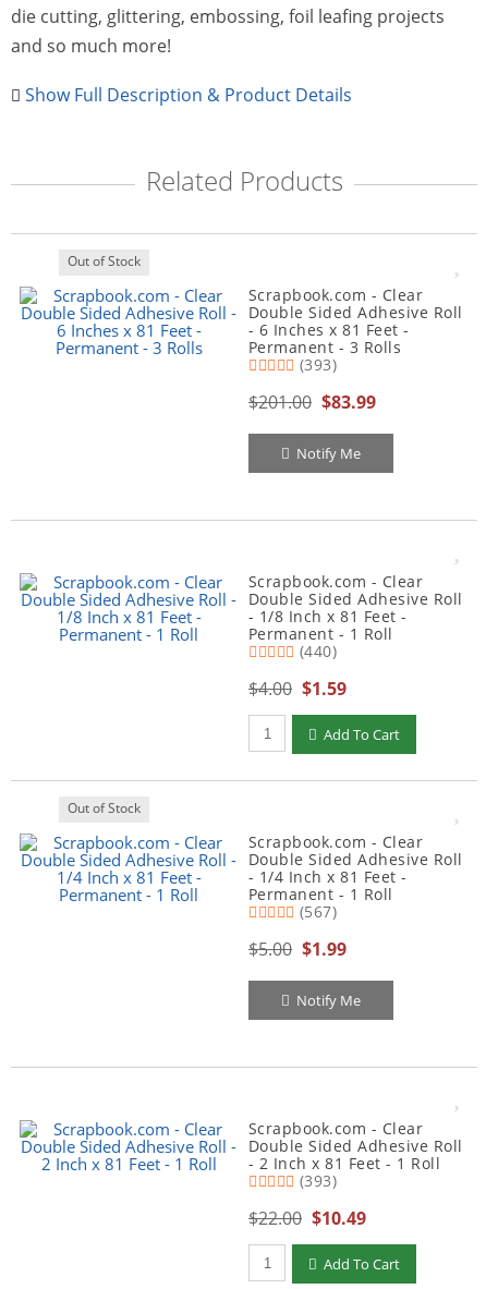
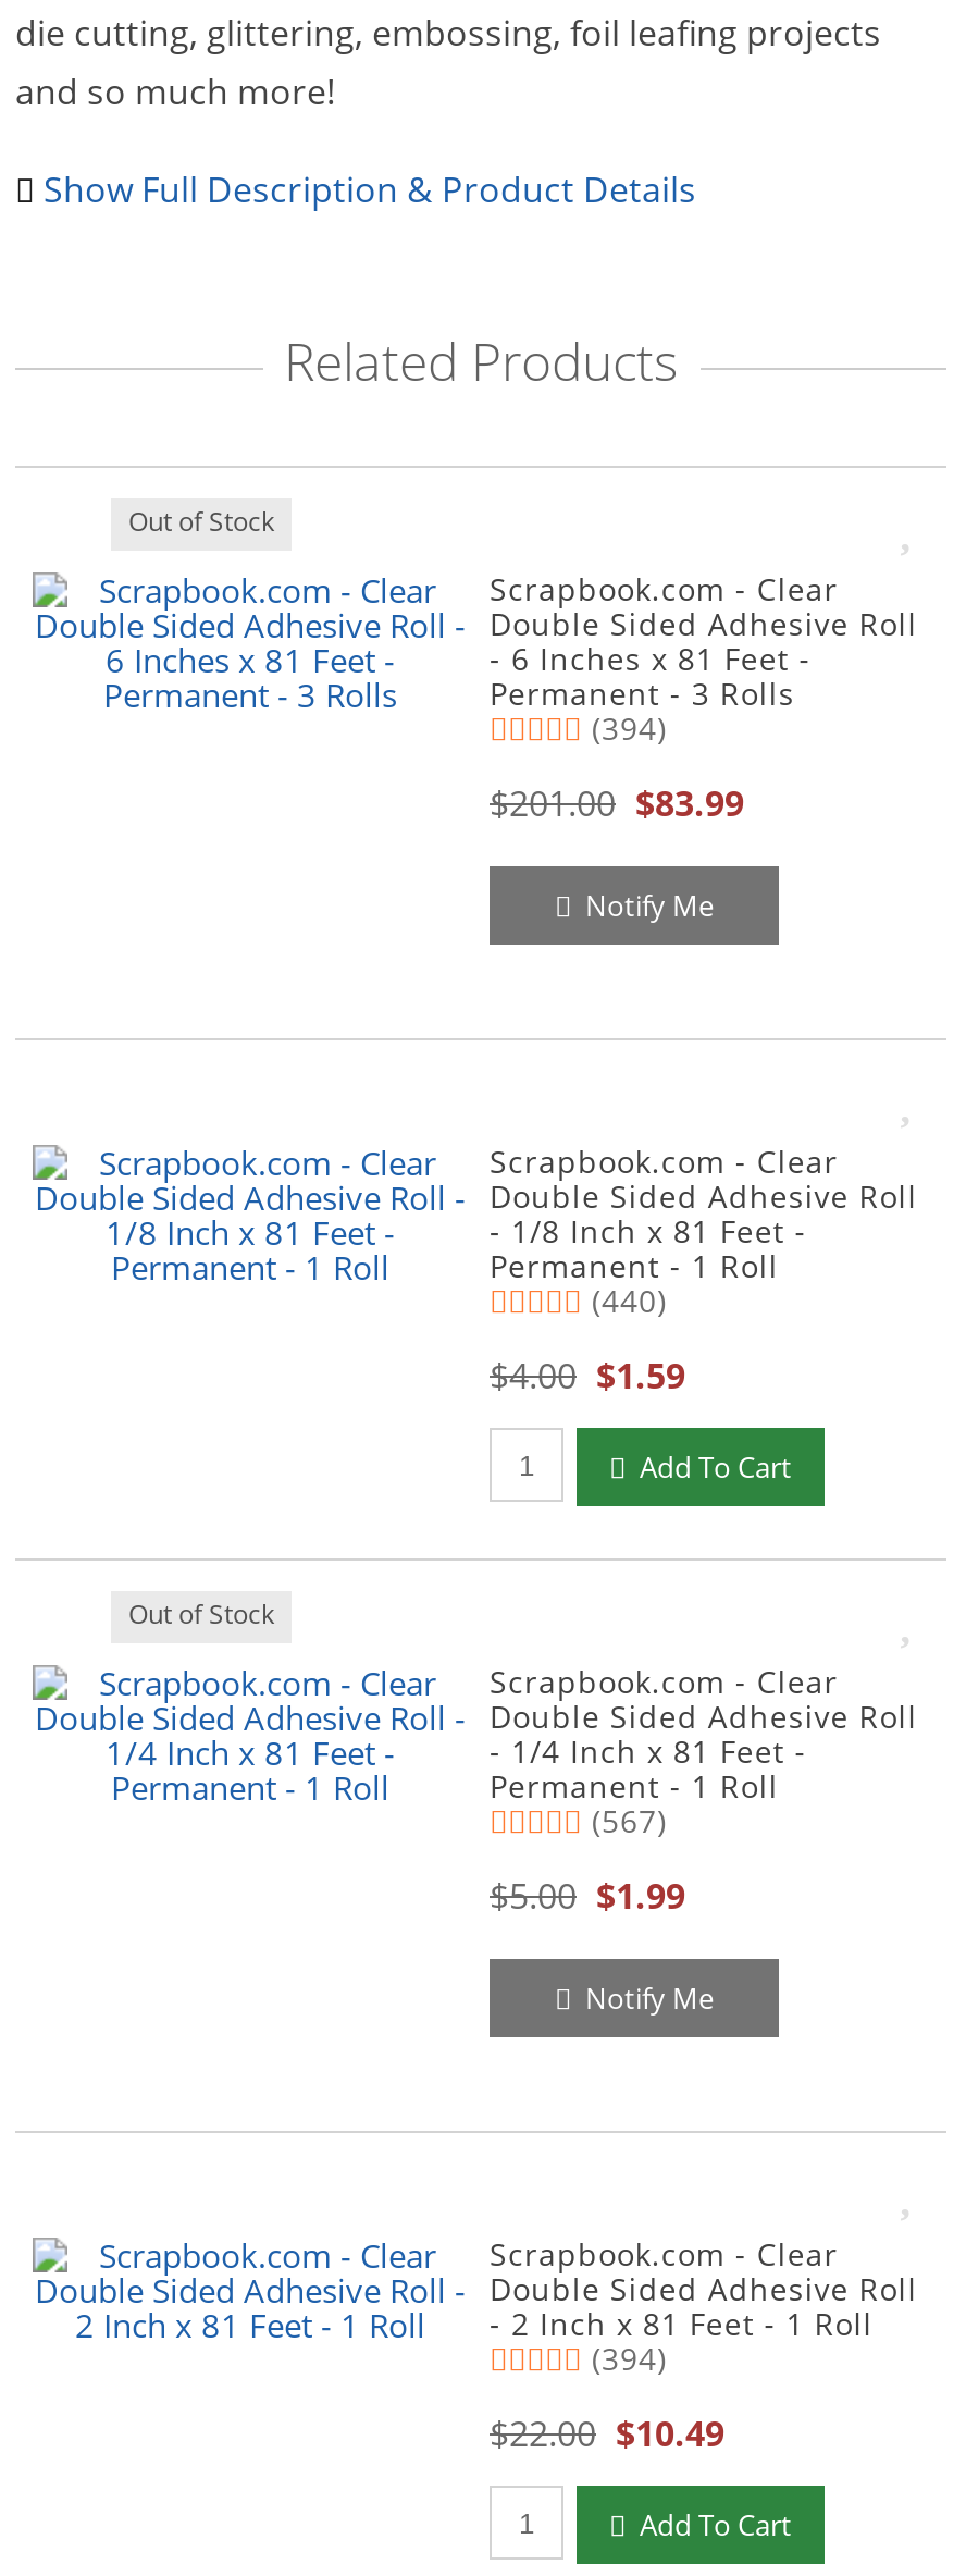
- (393)
+ (394)

- (393)
+ (394)
